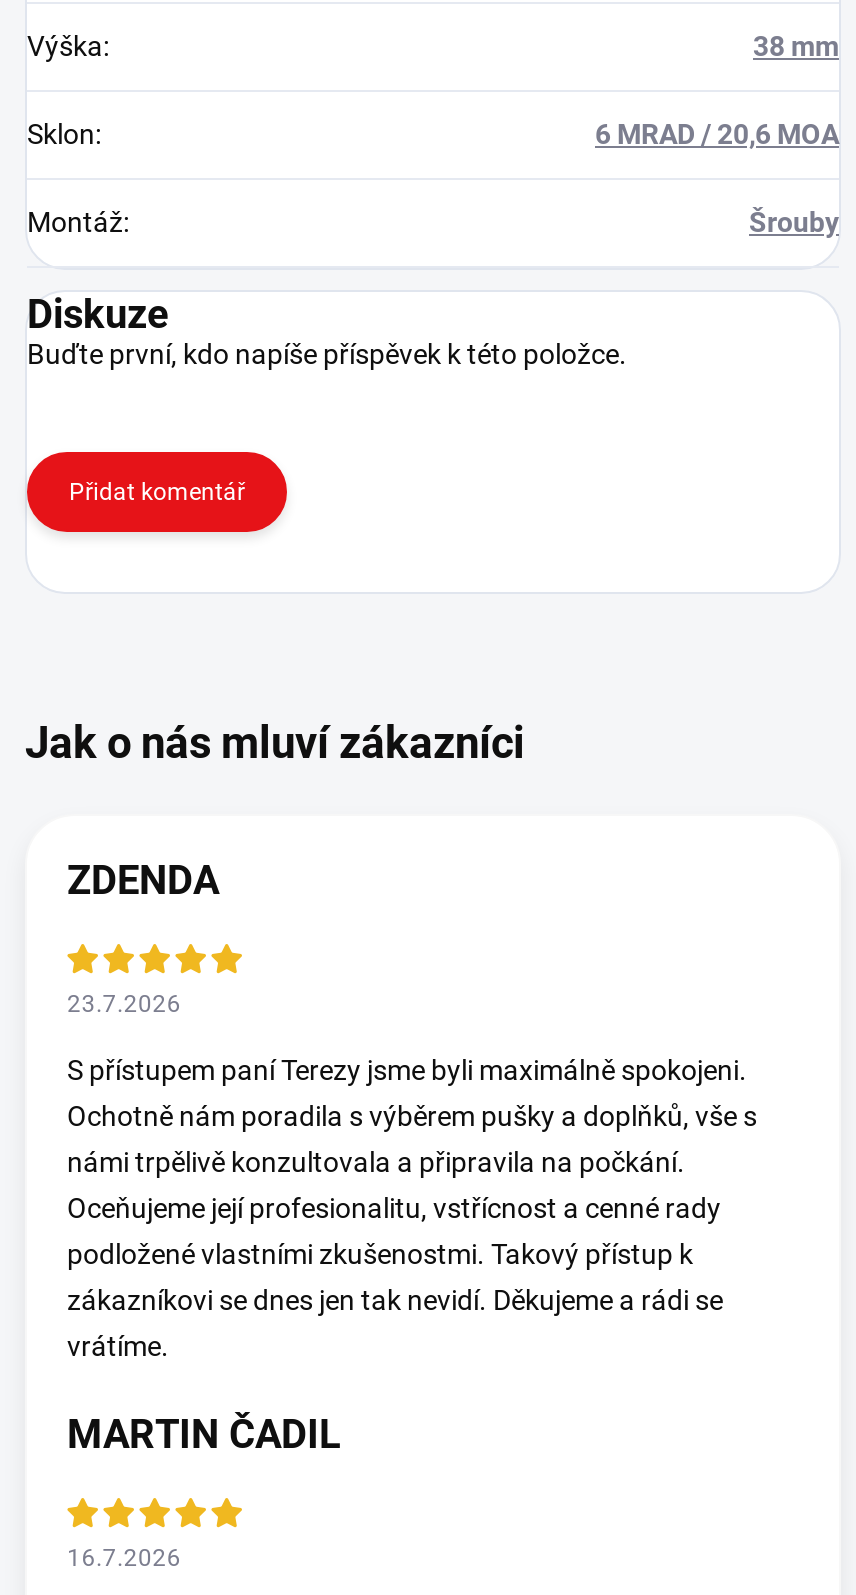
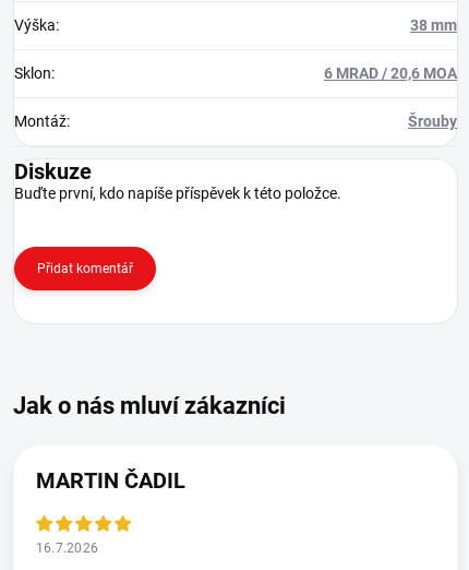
- ZDENDA
- 23.7.2026
- S přístupem paní Terezy jsme byli maximálně spokojeni.
- Ochotně nám poradila s výběrem pušky a doplňků, vše s
- námi trpělivě konzultovala a připravila na počkání.
- Oceňujeme její profesionalitu, vstřícnost a cenné rady
- podložené vlastními zkušenostmi. Takový přístup k
- zákazníkovi se dnes jen tak nevidí. Děkujeme a rádi se
- vrátíme.
